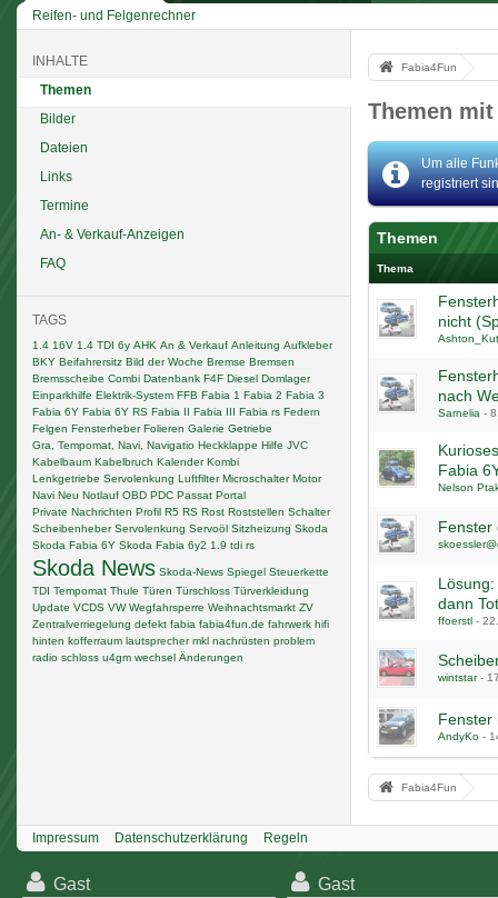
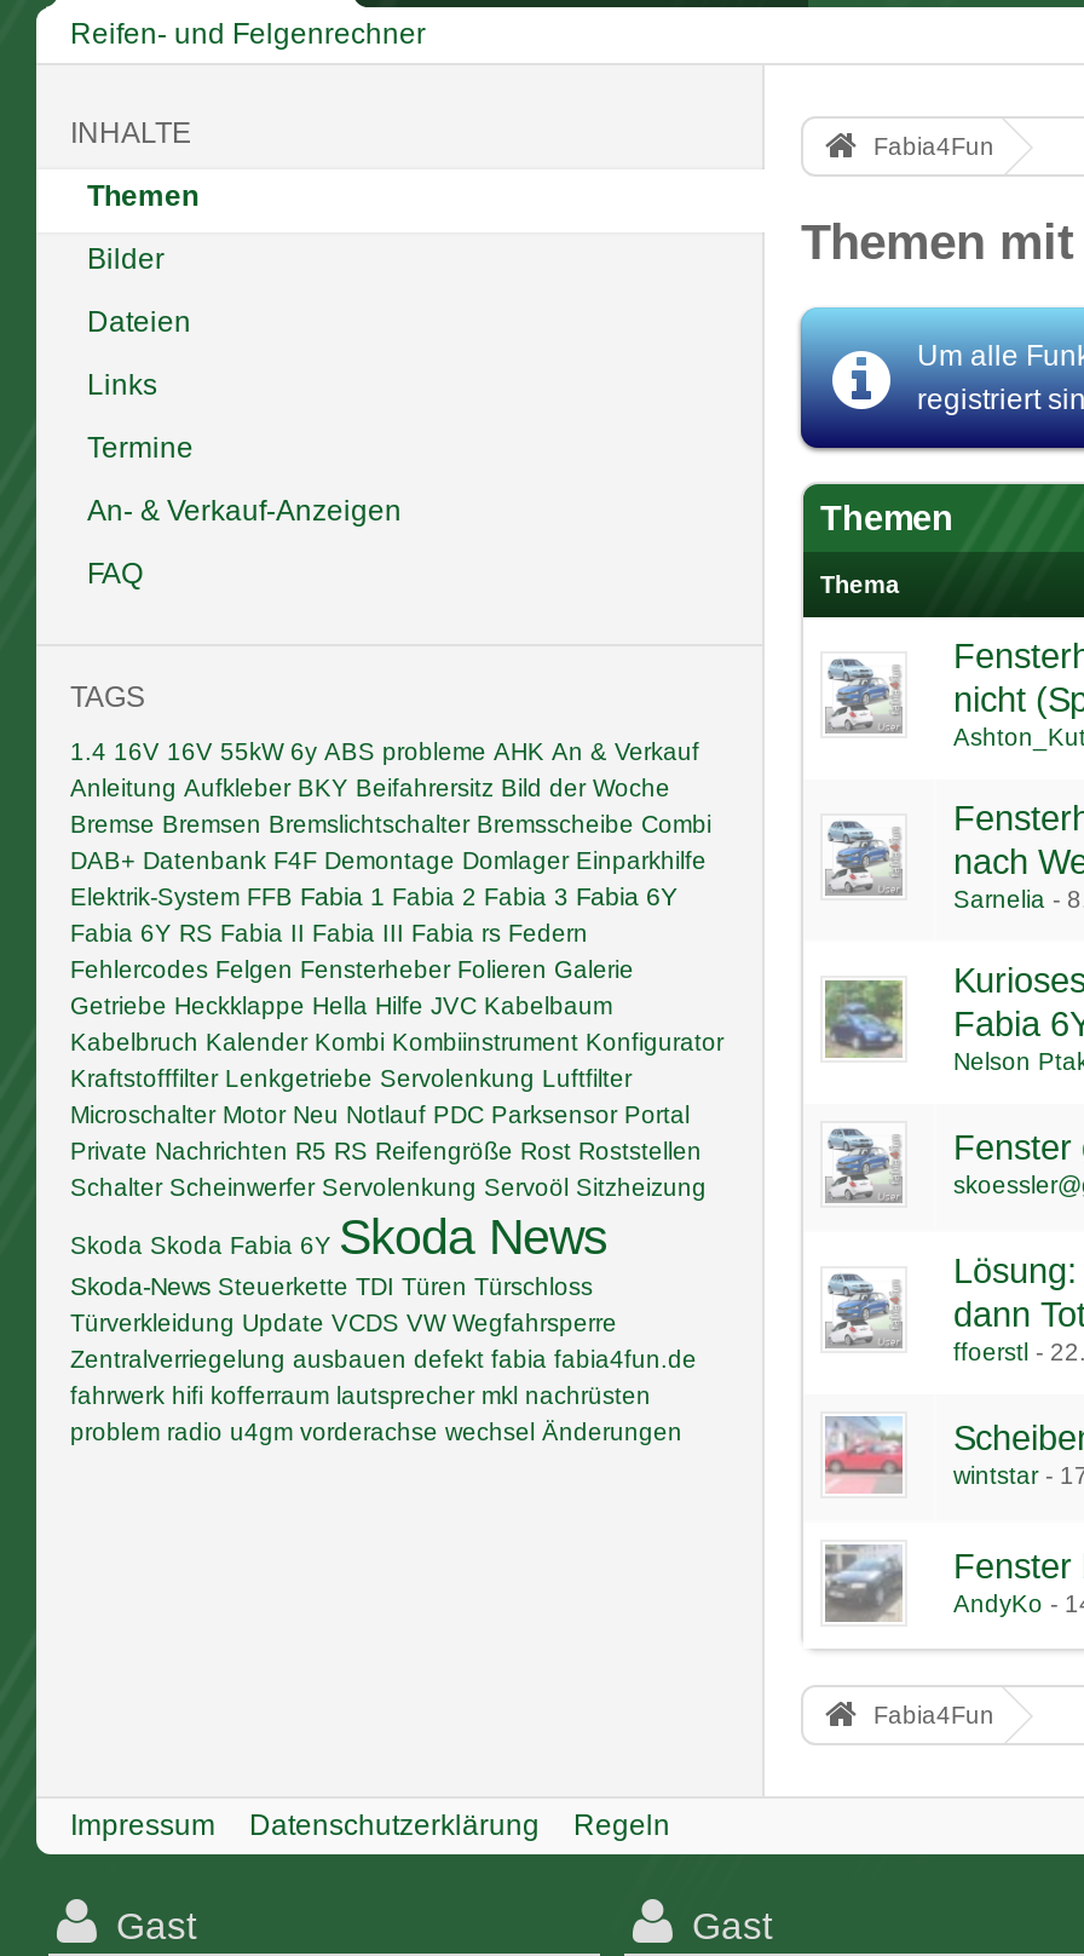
- 1.4 16V 1.4 TDI 6y AHK An & Verkauf Anleitung Aufkleber
- BKY Beifahrersitz Bild der Woche Bremse Bremsen
- Bremsscheibe Combi Datenbank F4F Diesel Domlager
- Einparkhilfe Elektrik-System FFB Fabia 1 Fabia 2 Fabia 3
- Fabia 6Y Fabia 6Y RS Fabia II Fabia III Fabia rs Federn
- Felgen Fensterheber Folieren Galerie Getriebe
- Gra, Tempomat, Navi, Navigatio Heckklappe Hilfe JVC
- Kabelbaum Kabelbruch Kalender Kombi
- Lenkgetriebe Servolenkung Luftfilter Microschalter Motor
- Navi Neu Notlauf OBD PDC Passat Portal
- Private Nachrichten Profil R5 RS Rost Roststellen Schalter
- Scheibenheber Servolenkung Servoöl Sitzheizung Skoda
- Skoda Fabia 6Y Skoda Fabia 6y2 1.9 tdi rs
- Skoda News Skoda-News Spiegel Steuerkette
- TDI Tempomat Thule Türen Türschloss Türverkleidung
- Update VCDS VW Wegfahrsperre Weihnachtsmarkt ZV
- Zentralverriegelung defekt fabia fabia4fun.de fahrwerk hifi
- hinten kofferraum lautsprecher mkl nachrüsten problem
- radio schloss u4gm wechsel Änderungen
+ 1.4 16V 16V 55kW 6y ABS probleme AHK An & Verkauf
+ Anleitung Aufkleber BKY Beifahrersitz Bild der Woche
+ Bremse Bremsen Bremslichtschalter Bremsscheibe Combi
+ DAB+ Datenbank F4F Demontage Domlager Einparkhilfe
+ Elektrik-System FFB Fabia 1 Fabia 2 Fabia 3 Fabia 6Y
+ Fabia 6Y RS Fabia II Fabia III Fabia rs Federn
+ Fehlercodes Felgen Fensterheber Folieren Galerie
+ Getriebe Heckklappe Hella Hilfe JVC Kabelbaum
+ Kabelbruch Kalender Kombi Kombiinstrument Konfigurator
+ Kraftstofffilter Lenkgetriebe Servolenkung Luftfilter
+ Microschalter Motor Neu Notlauf PDC Parksensor Portal
+ Private Nachrichten R5 RS Reifengröße Rost Roststellen
+ Schalter Scheinwerfer Servolenkung Servoöl Sitzheizung
+ Skoda Skoda Fabia 6Y Skoda News
+ Skoda-News Steuerkette TDI Türen Türschloss
+ Türverkleidung Update VCDS VW Wegfahrsperre
+ Zentralverriegelung ausbauen defekt fabia fabia4fun.de
+ fahrwerk hifi kofferraum lautsprecher mkl nachrüsten
+ problem radio u4gm vorderachse wechsel Änderungen
